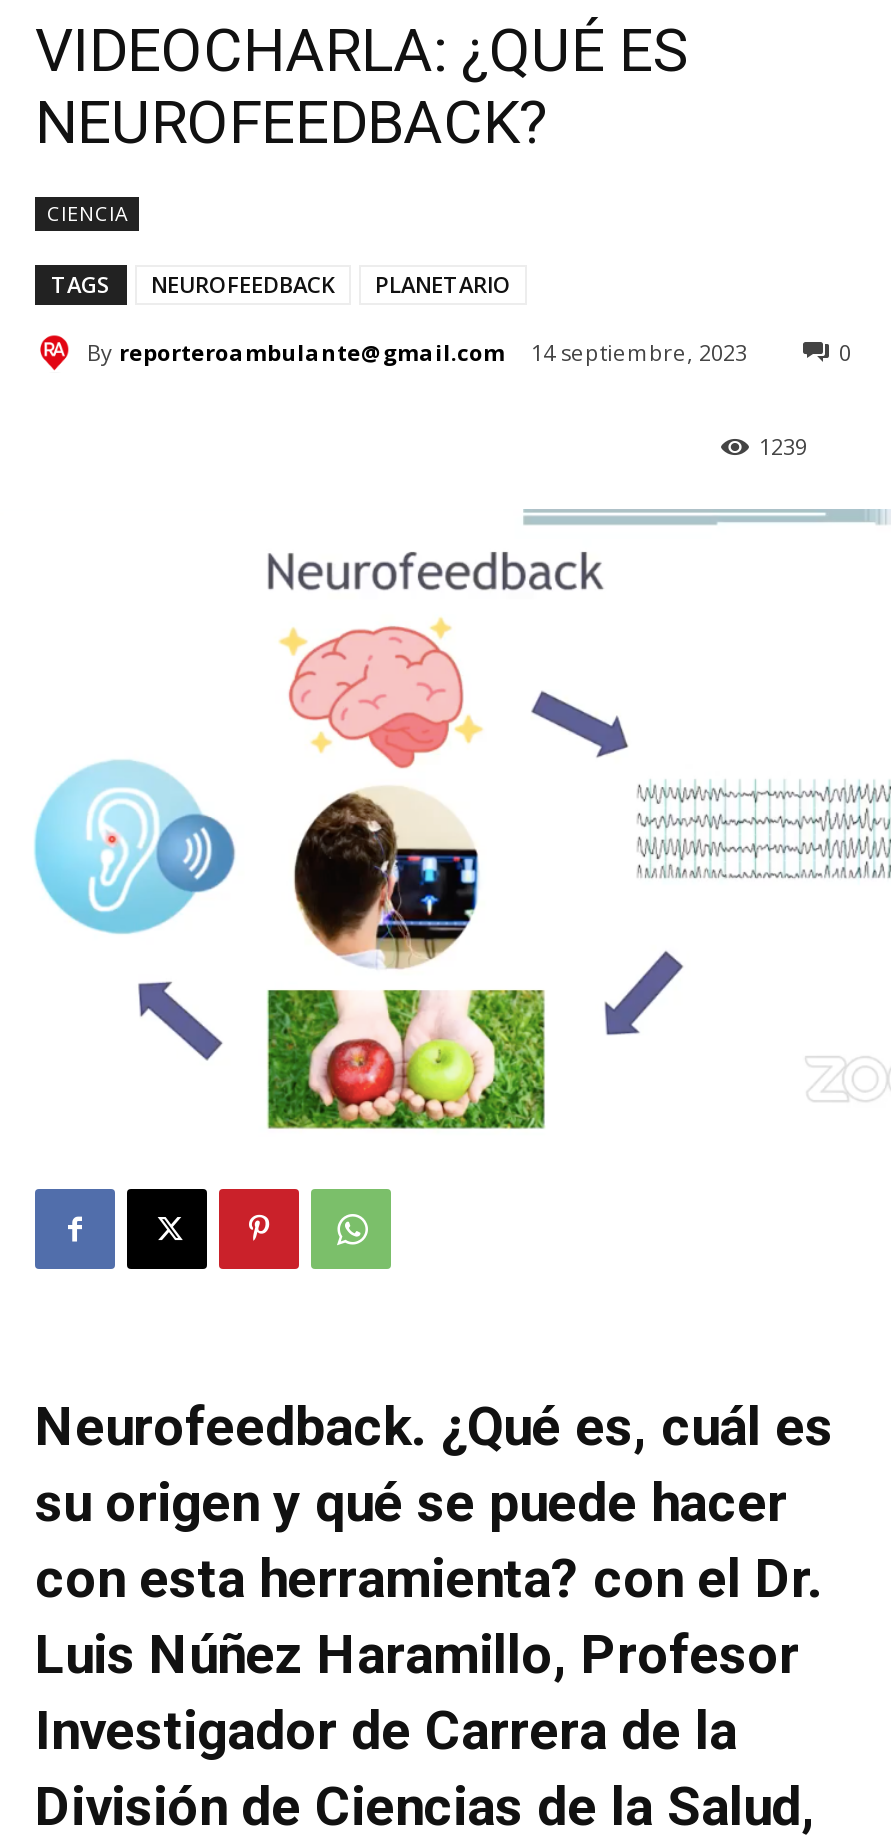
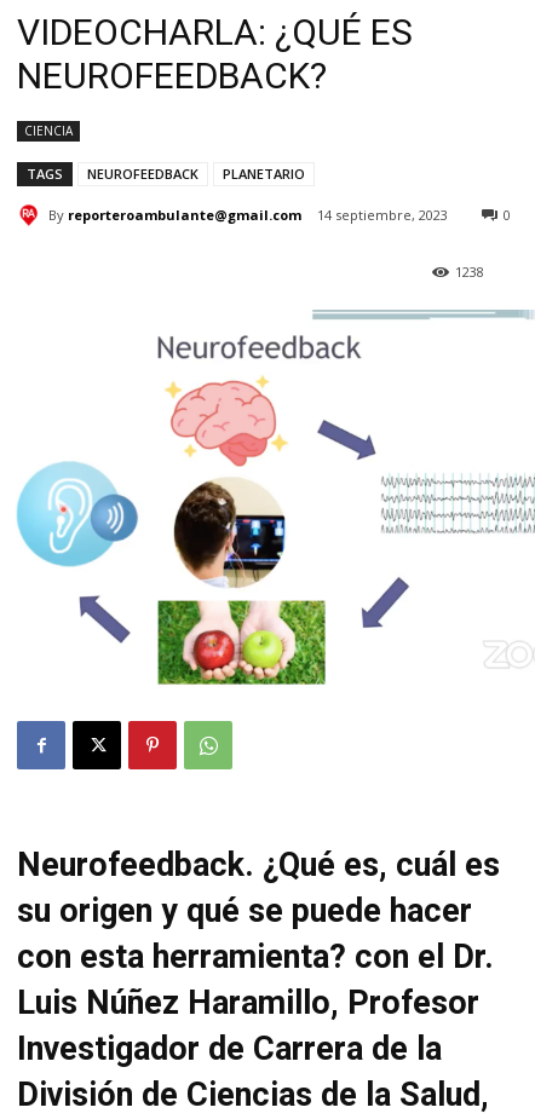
- 1239
+ 1238
